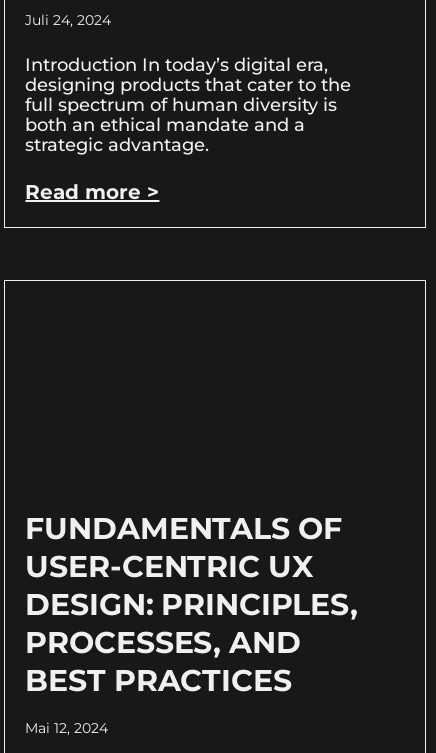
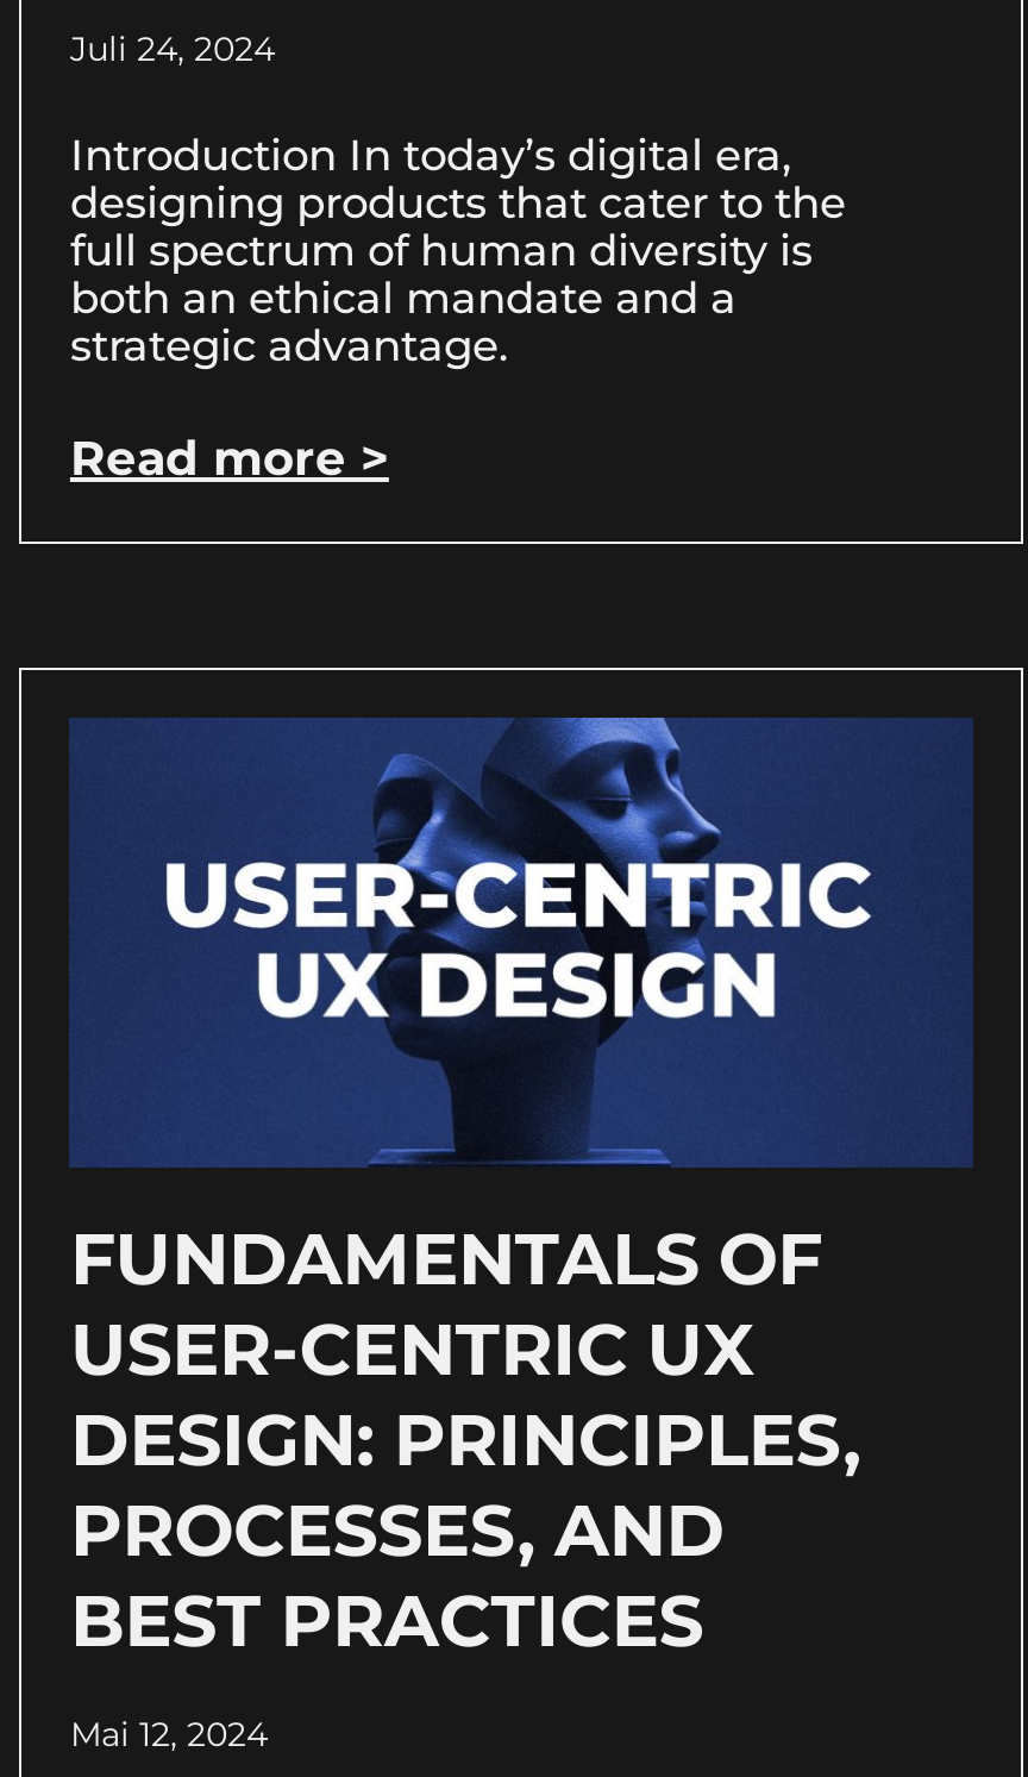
+ [image]
